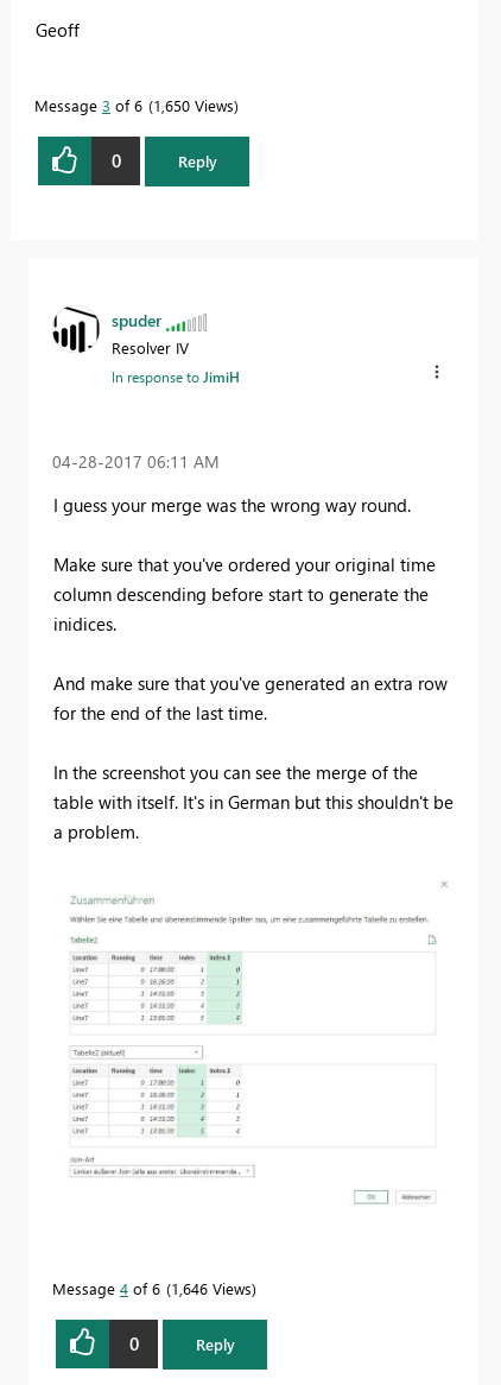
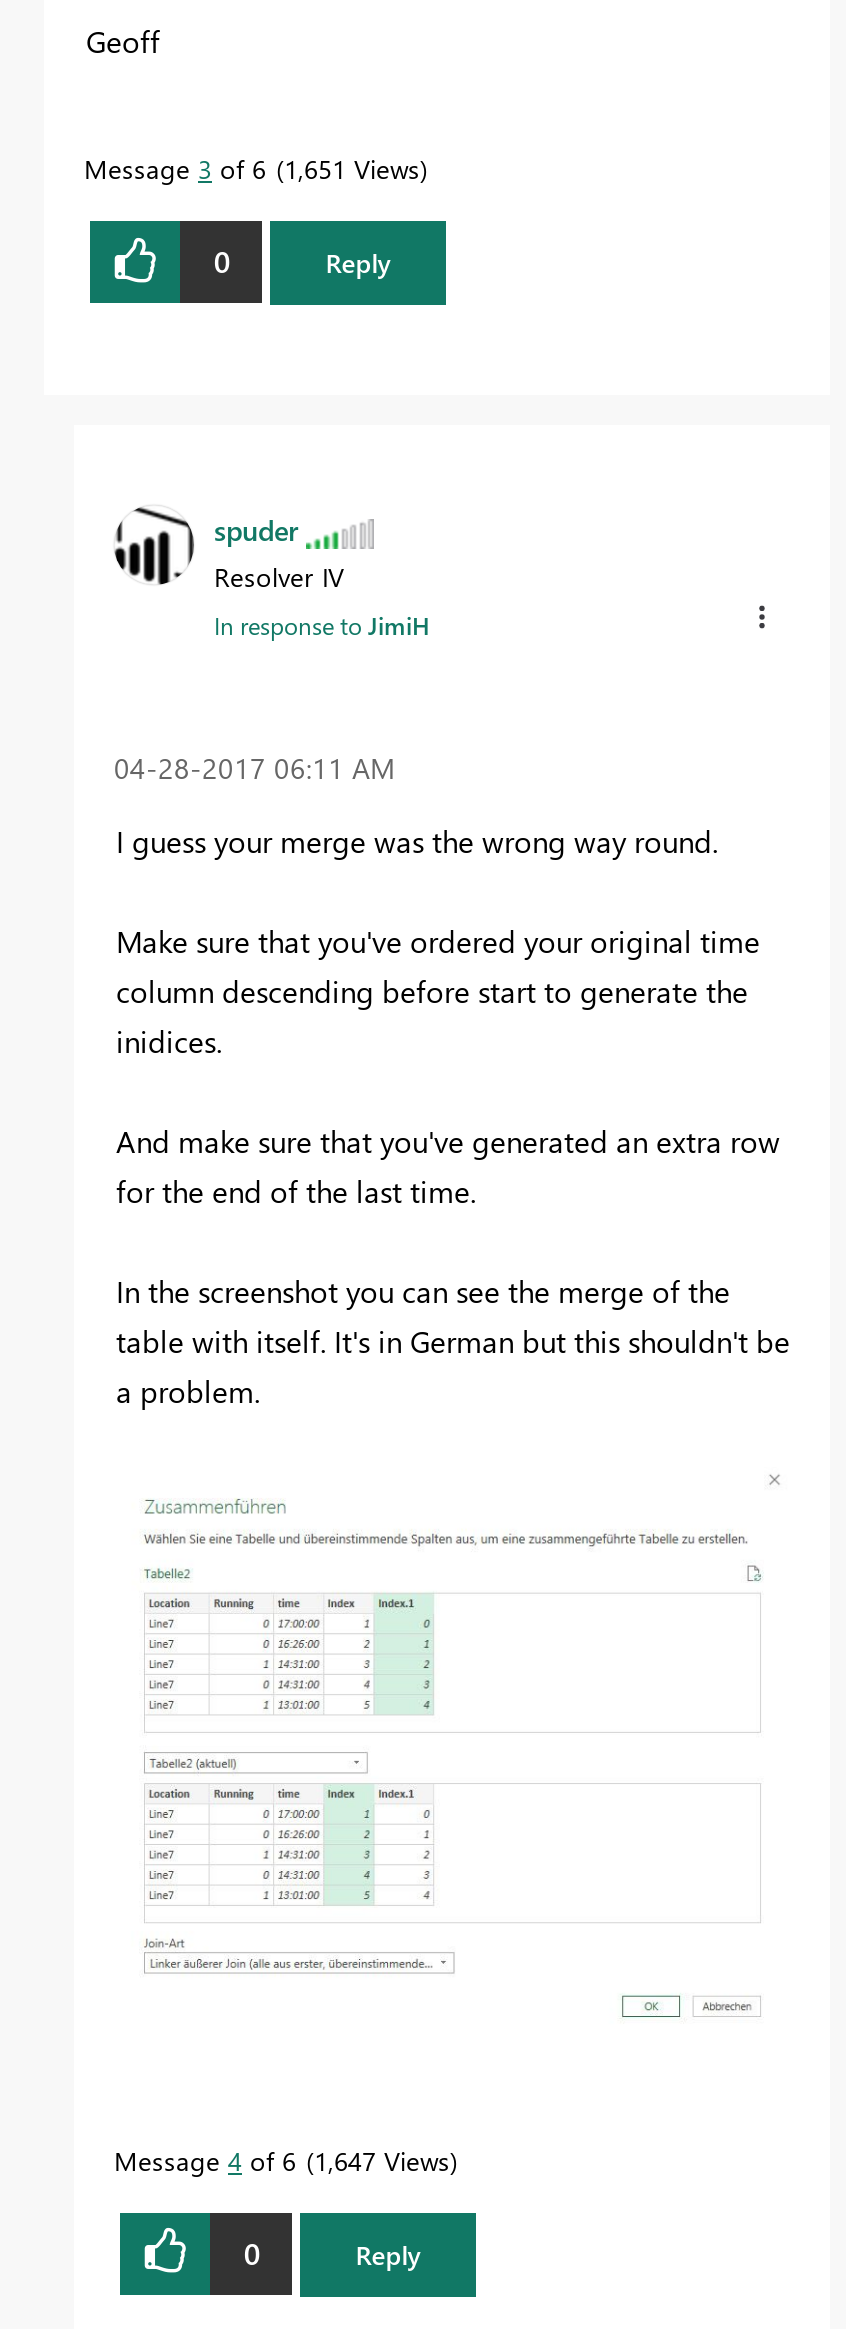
- Message 3 of 6 1,650 Views
+ Message 3 of 6 1,651 Views

- Message 4 of 6 1,646 Views
+ Message 4 of 6 1,647 Views
